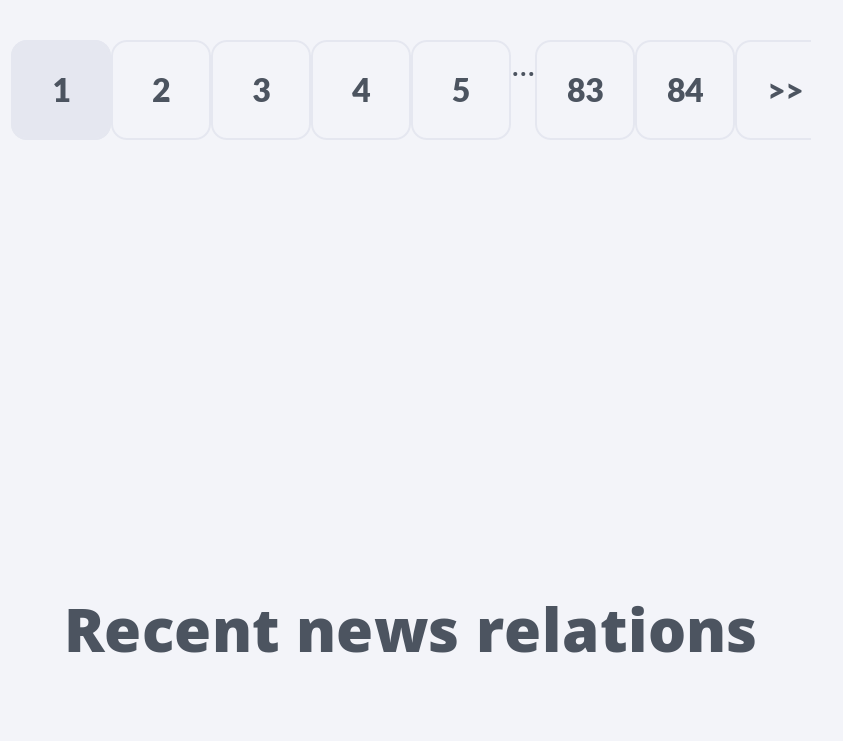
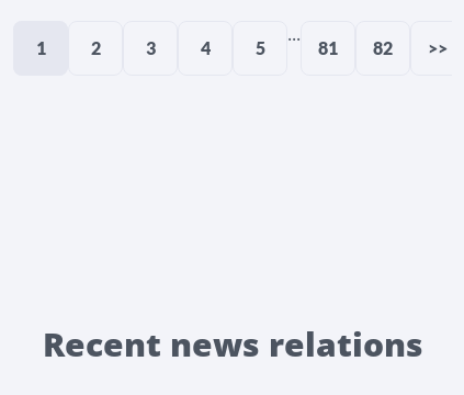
- 83
+ 81

- 84
+ 82
